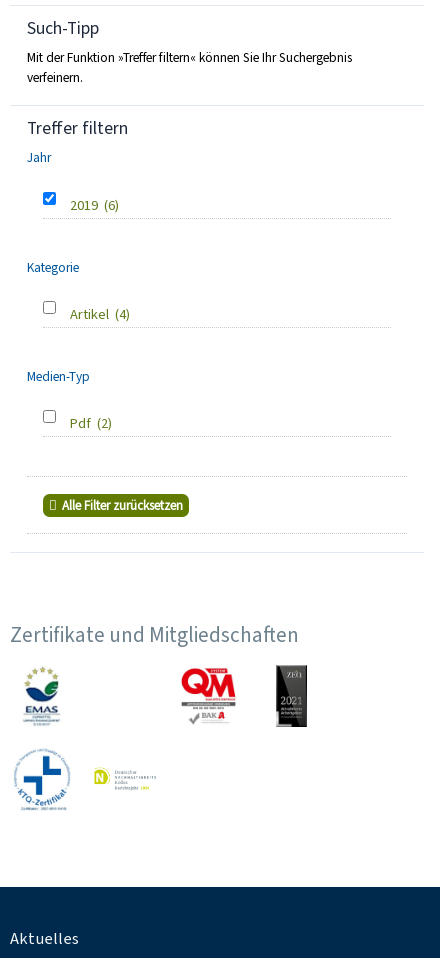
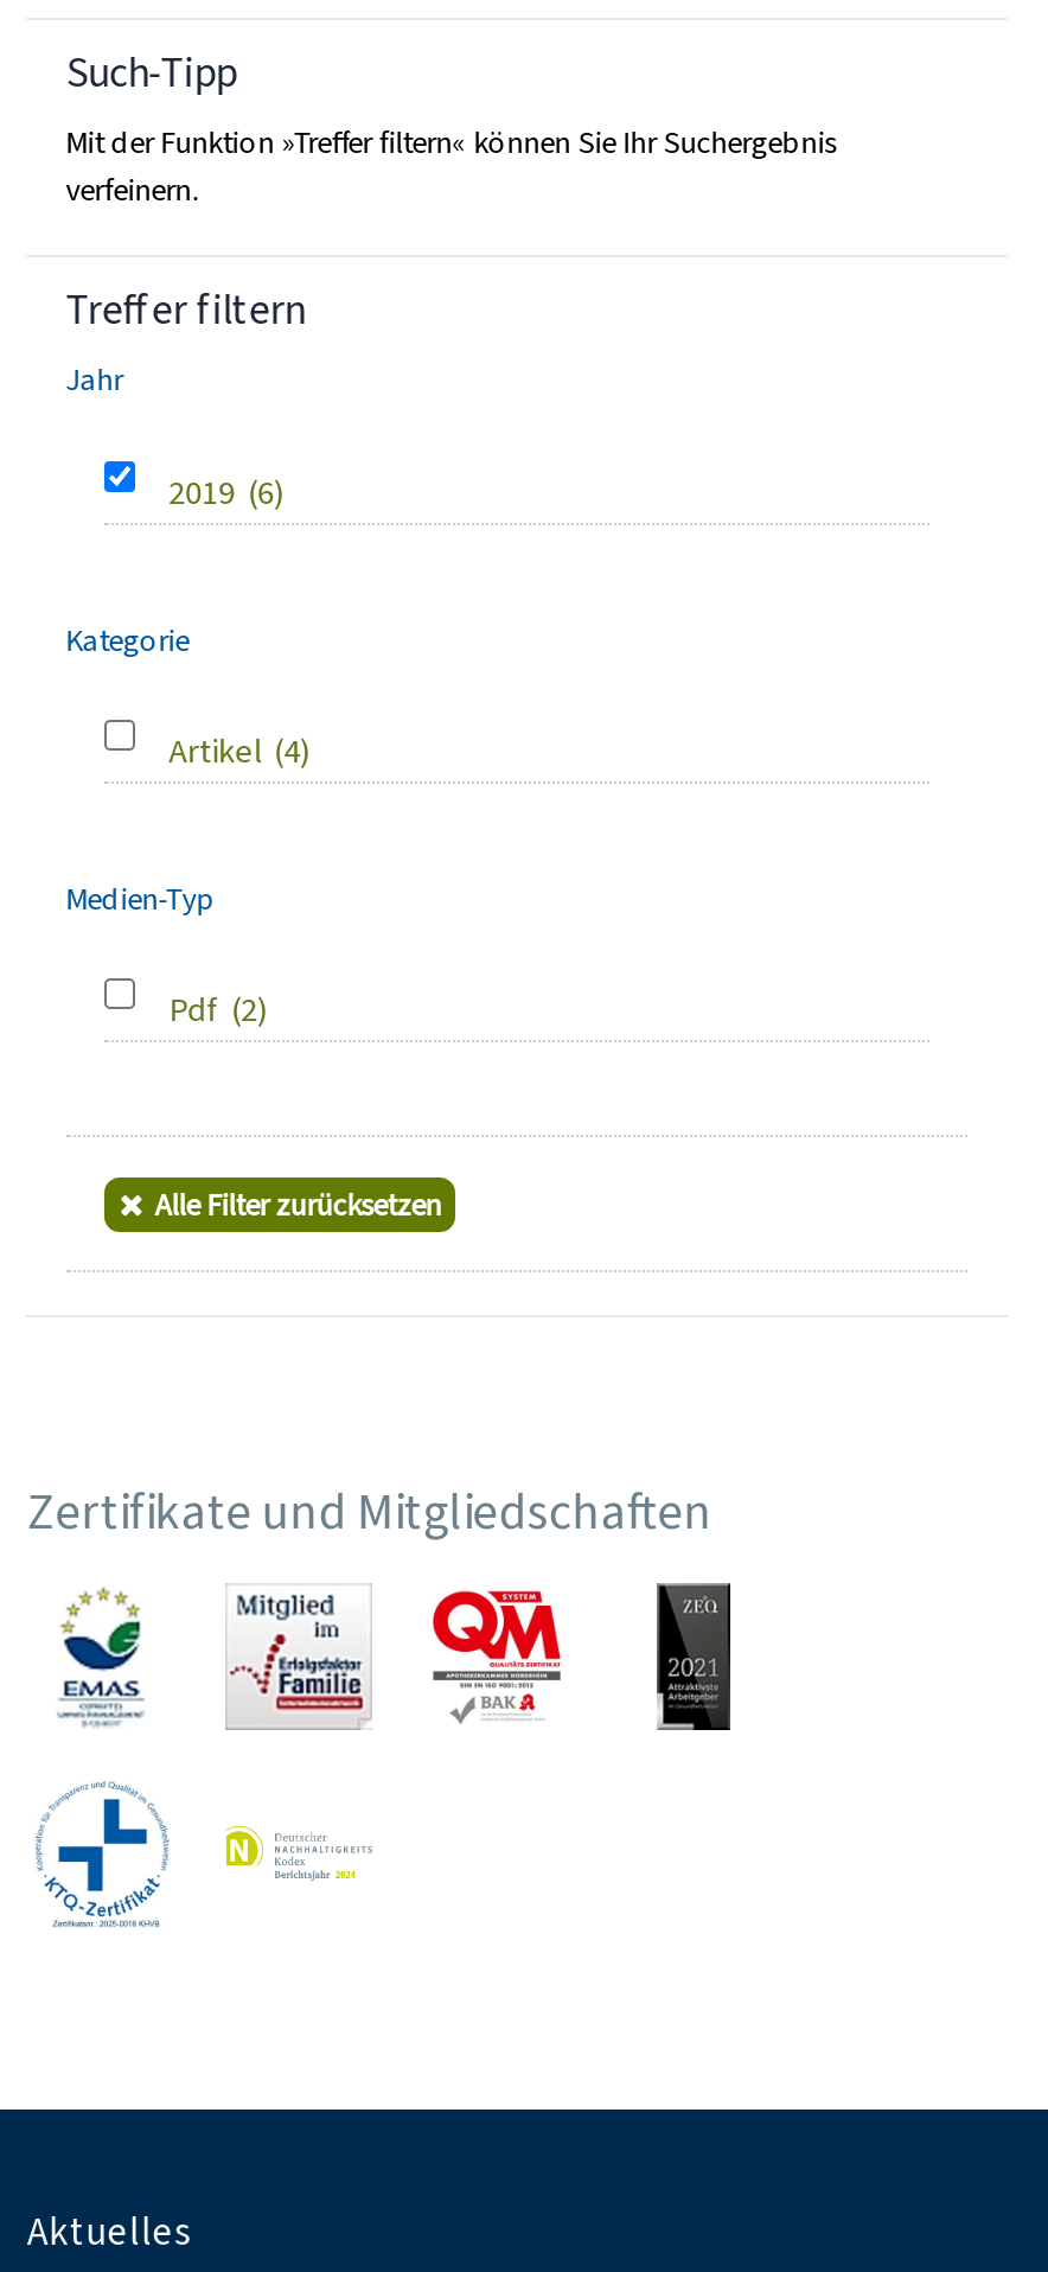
+ [image]
